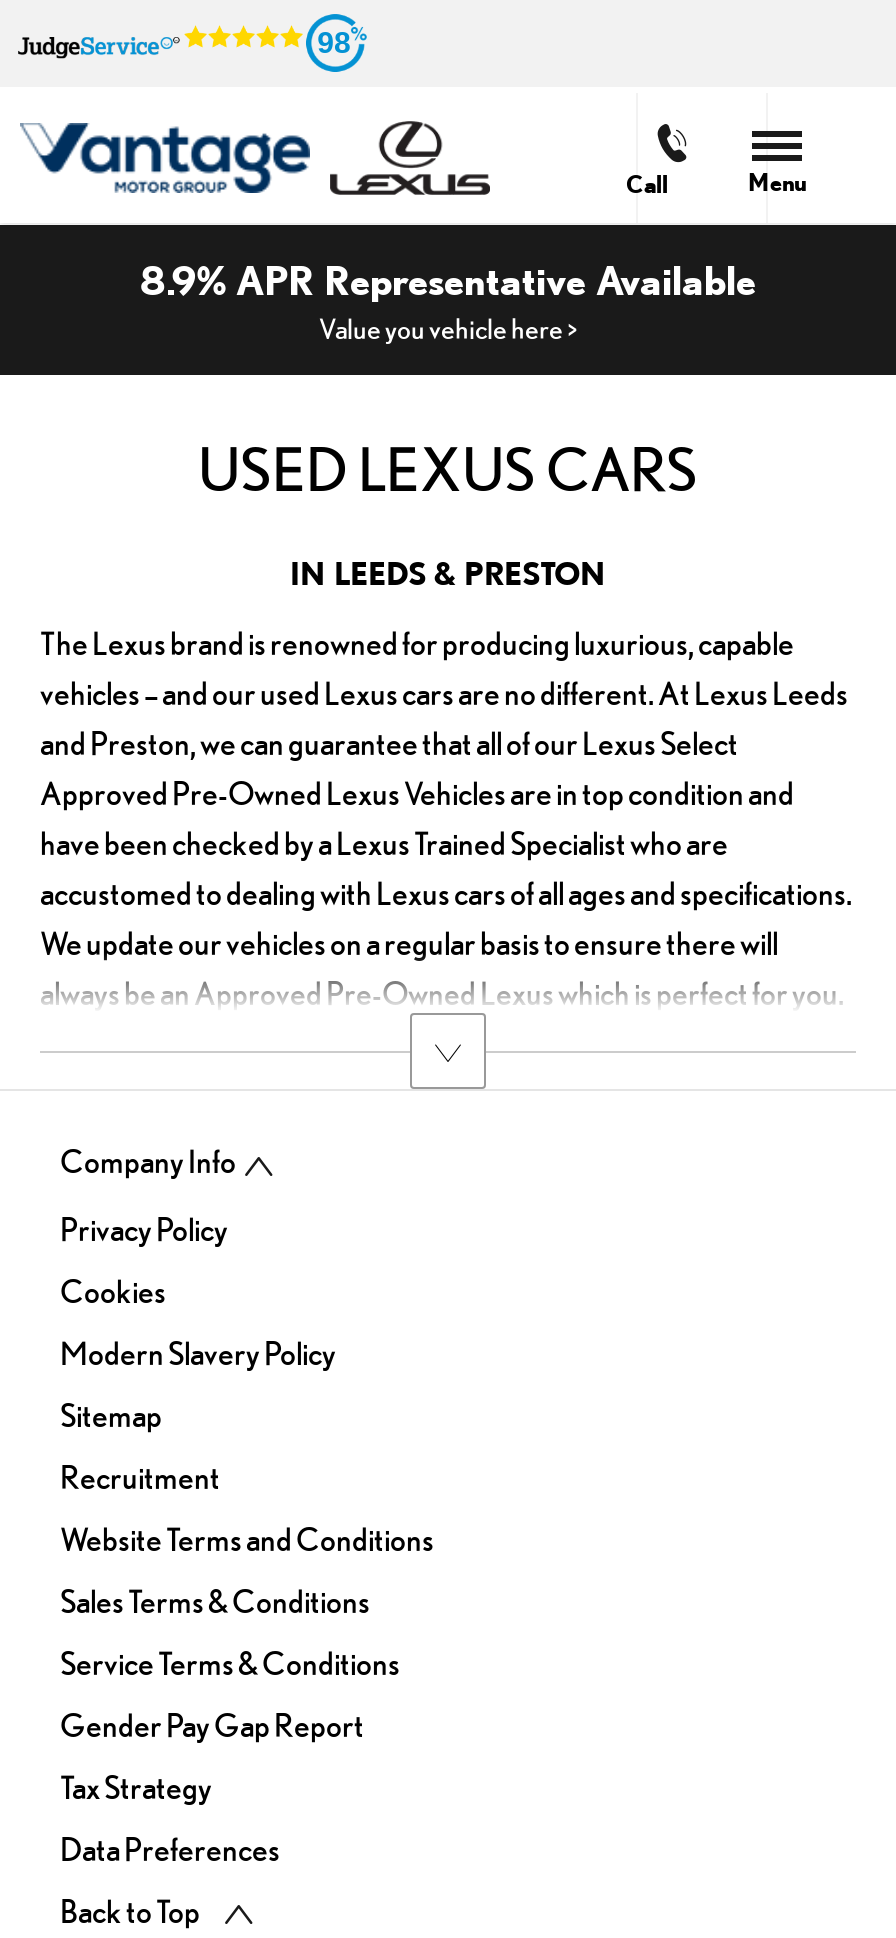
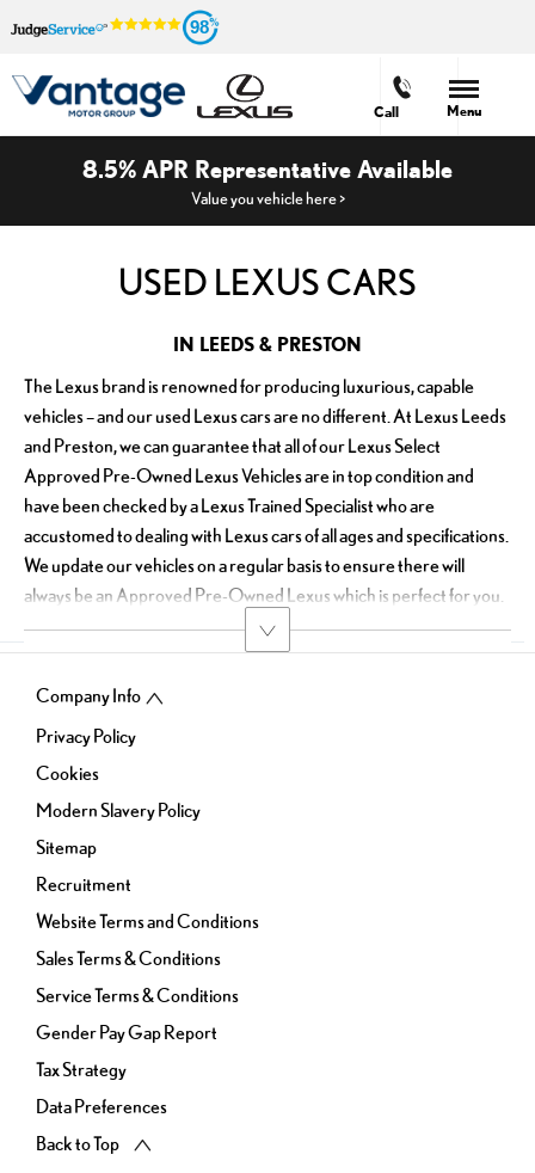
- 8.9% APR Representative Available
+ 8.5% APR Representative Available
